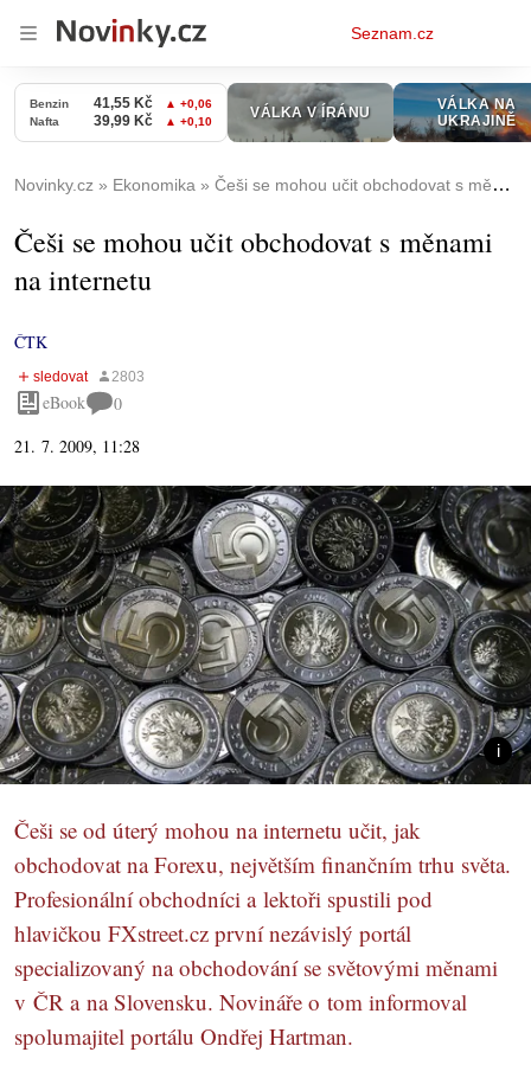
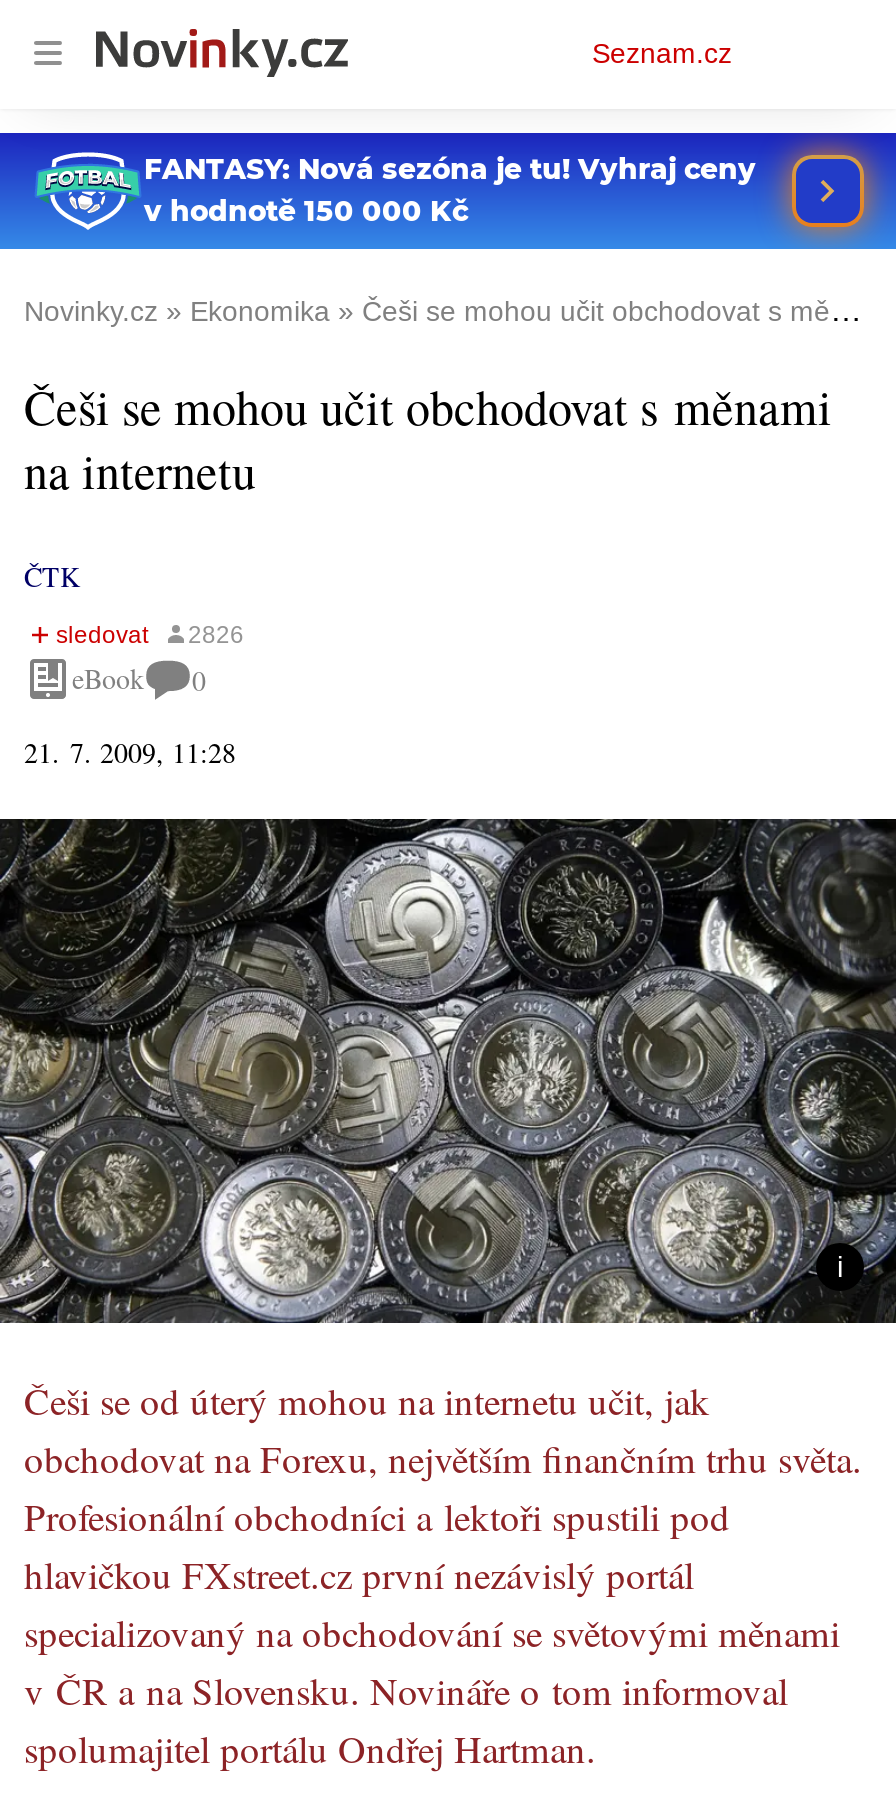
- [image]
+ [image]
